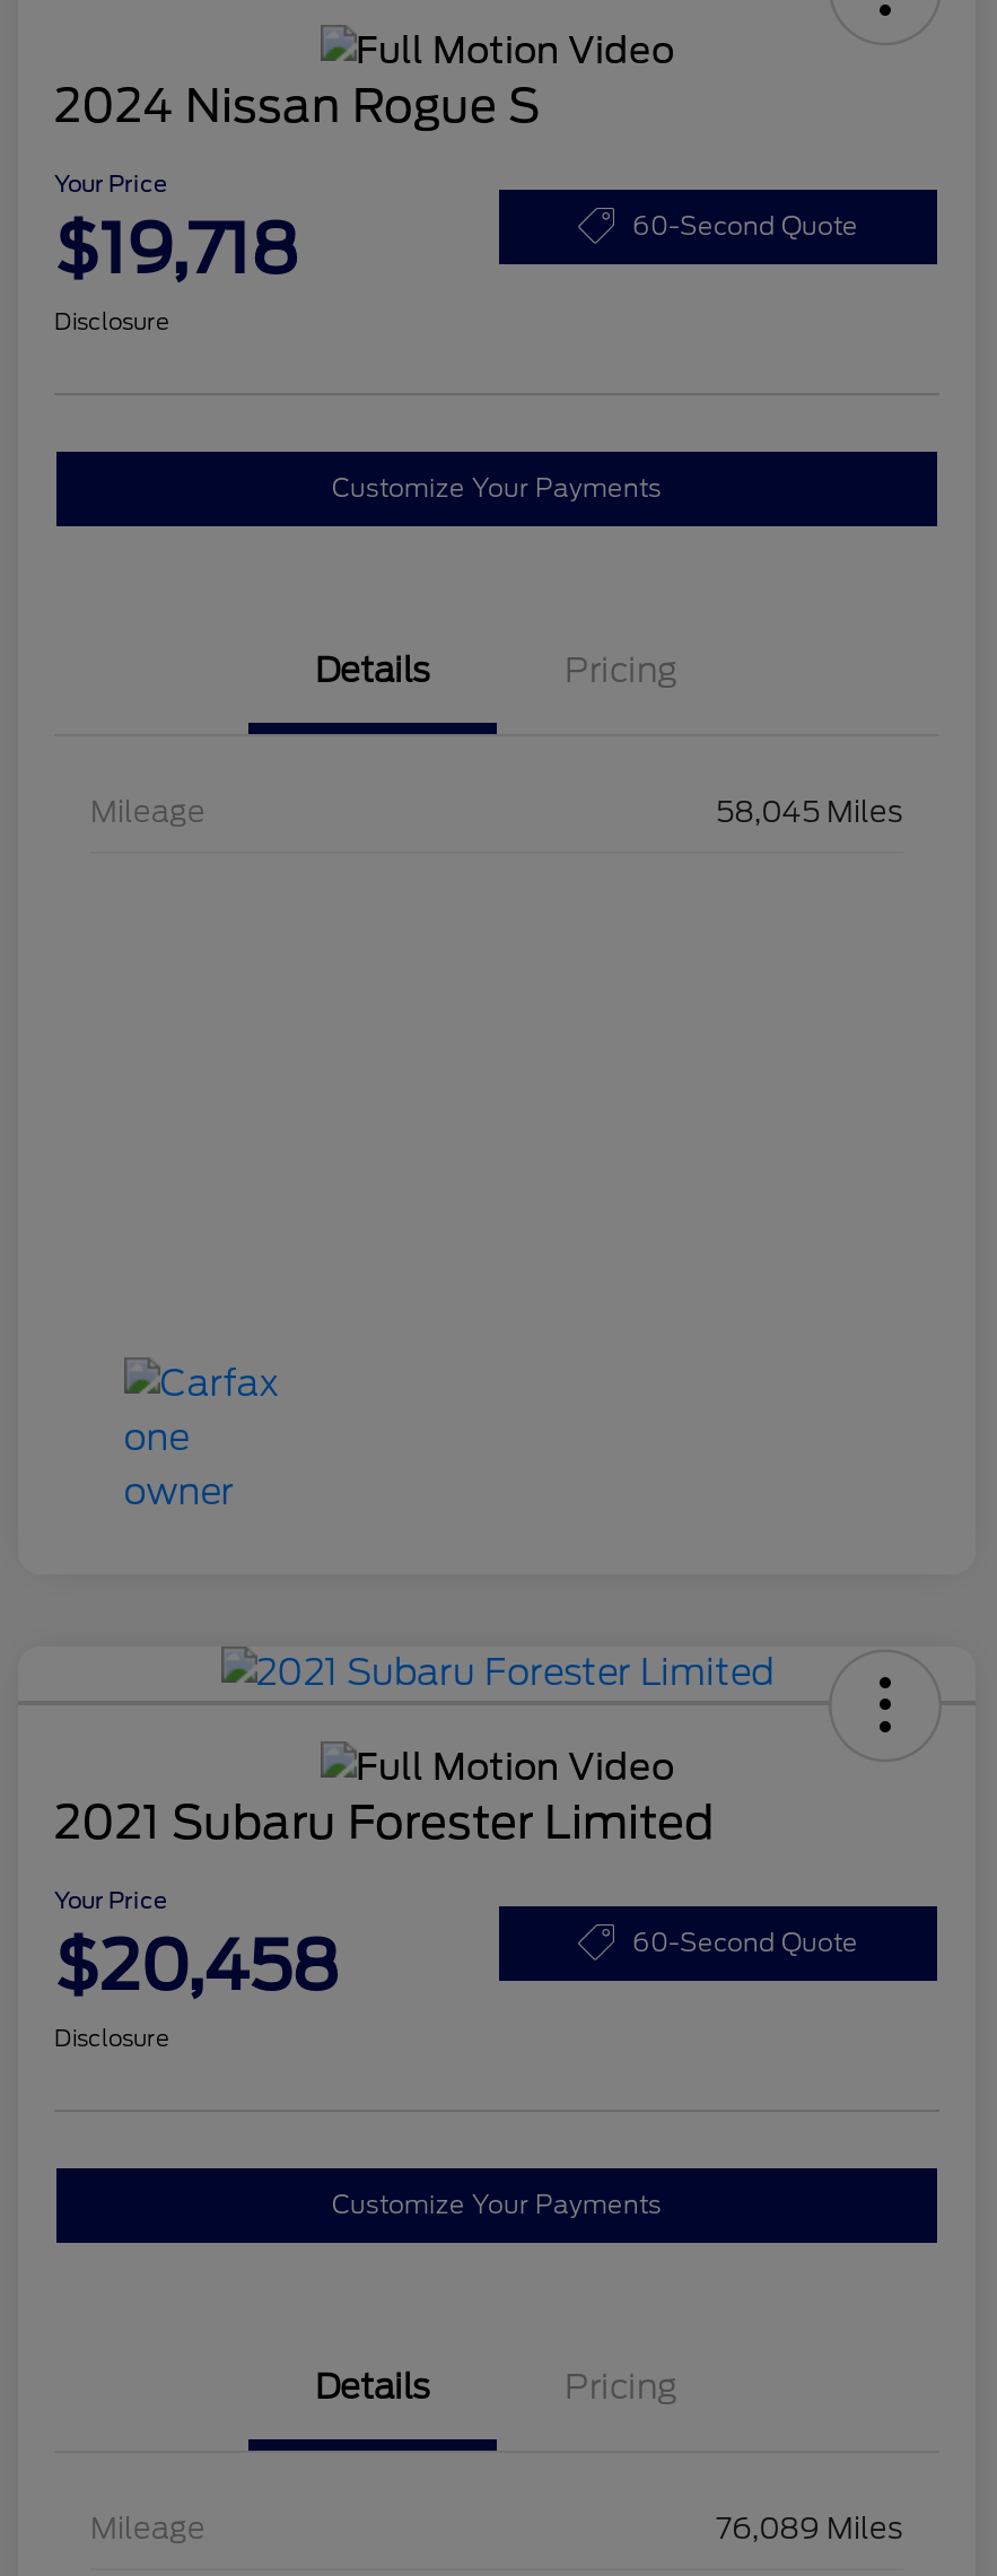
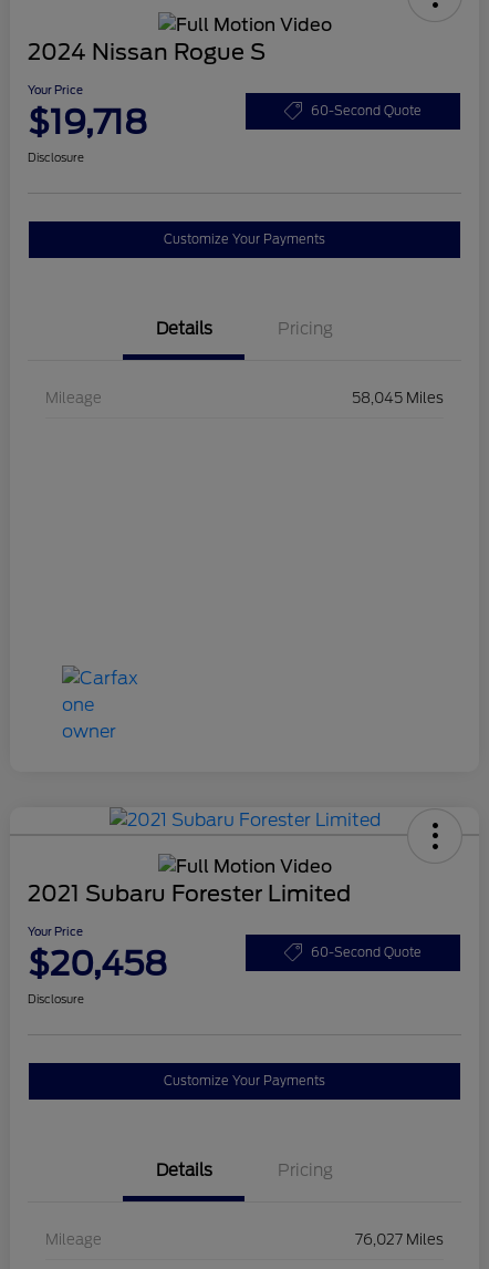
- 76,089 Miles
+ 76,027 Miles
